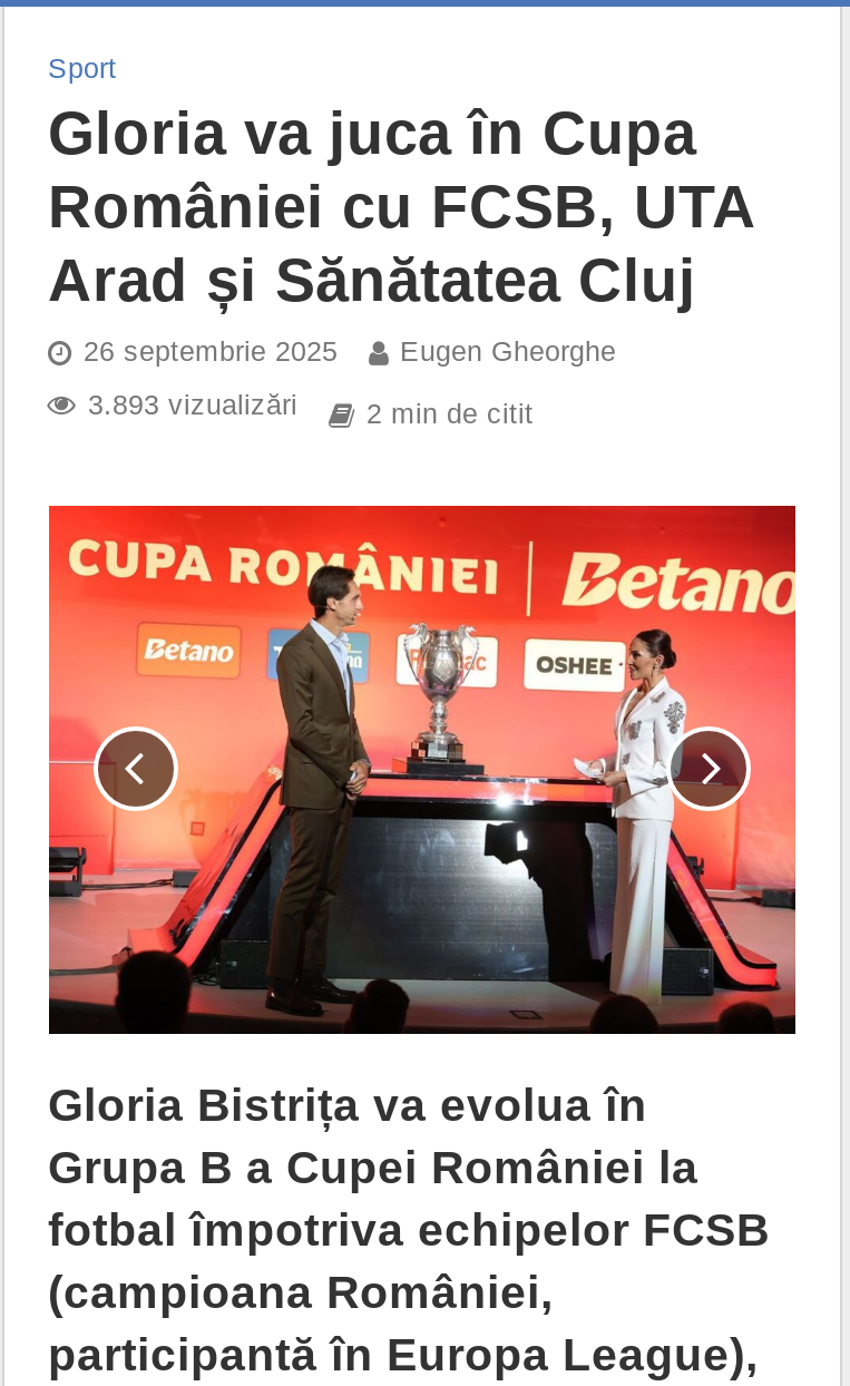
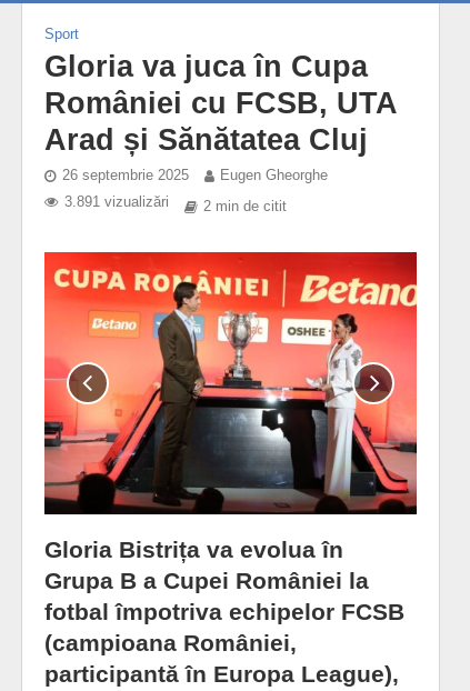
- 3.893 vizualizări
+ 3.891 vizualizări
